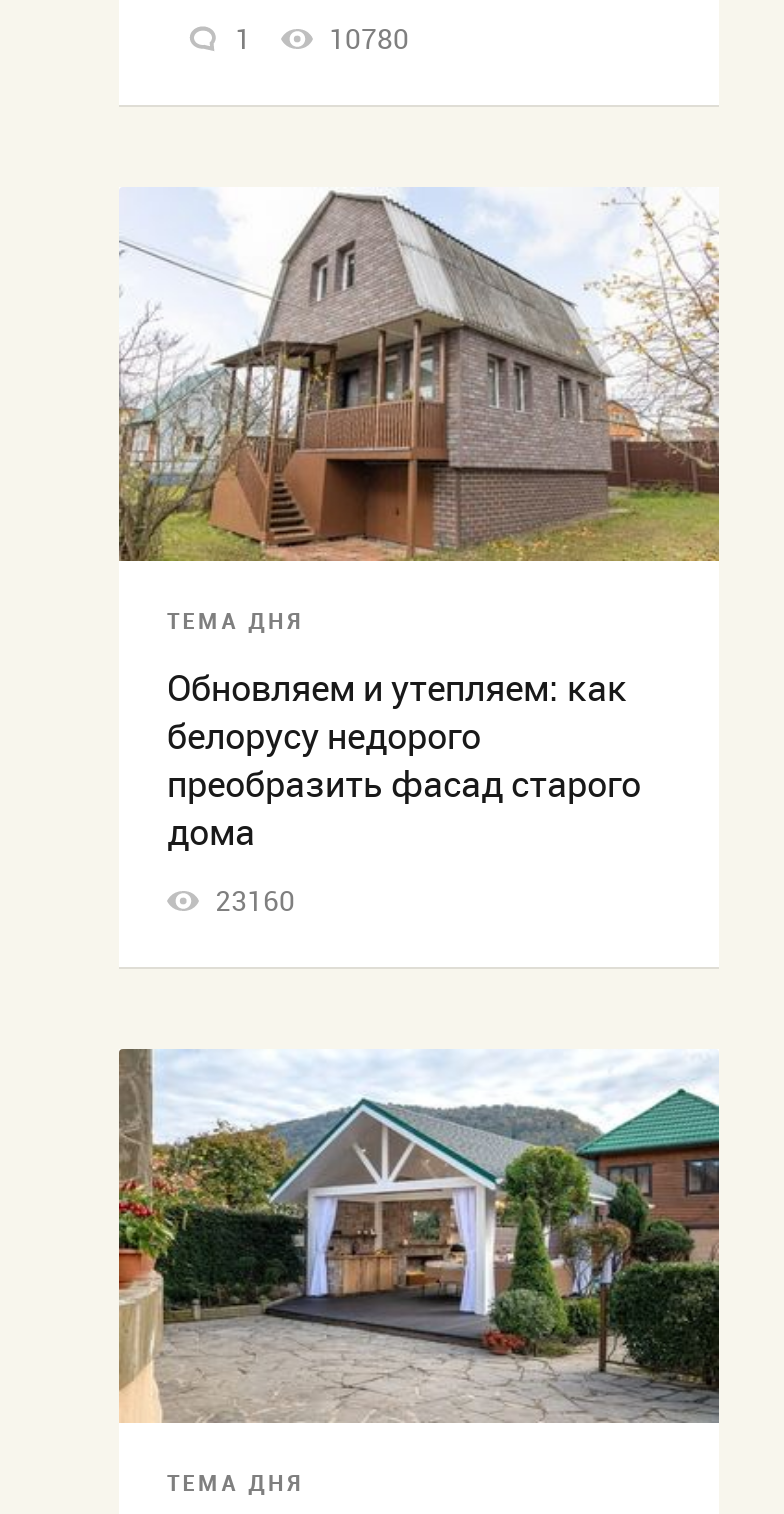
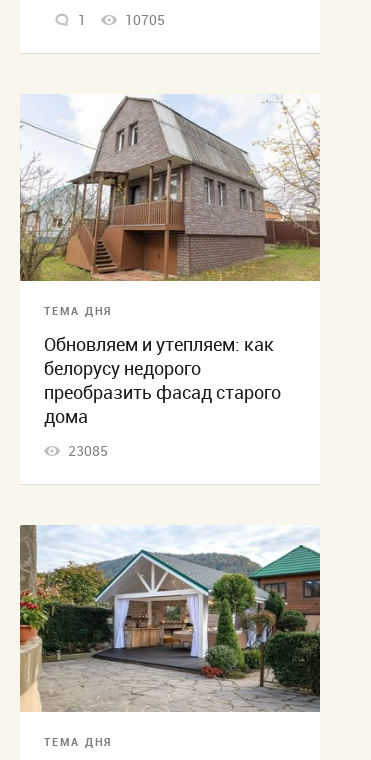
- 10780
+ 10705

- 23160
+ 23085
